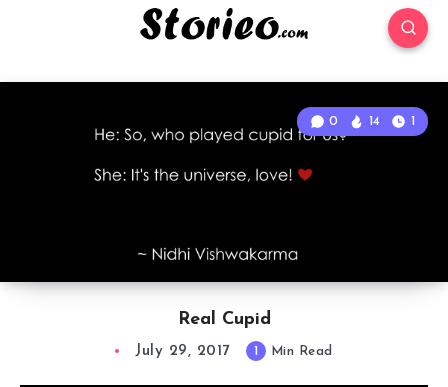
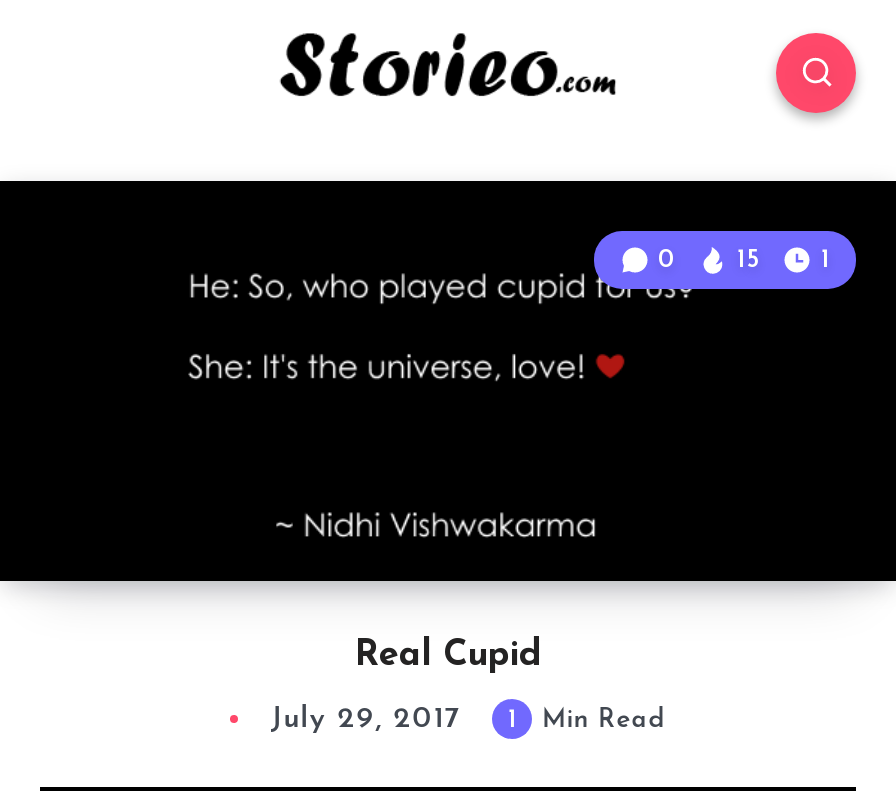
- 0 14 1
+ 0 15 1
